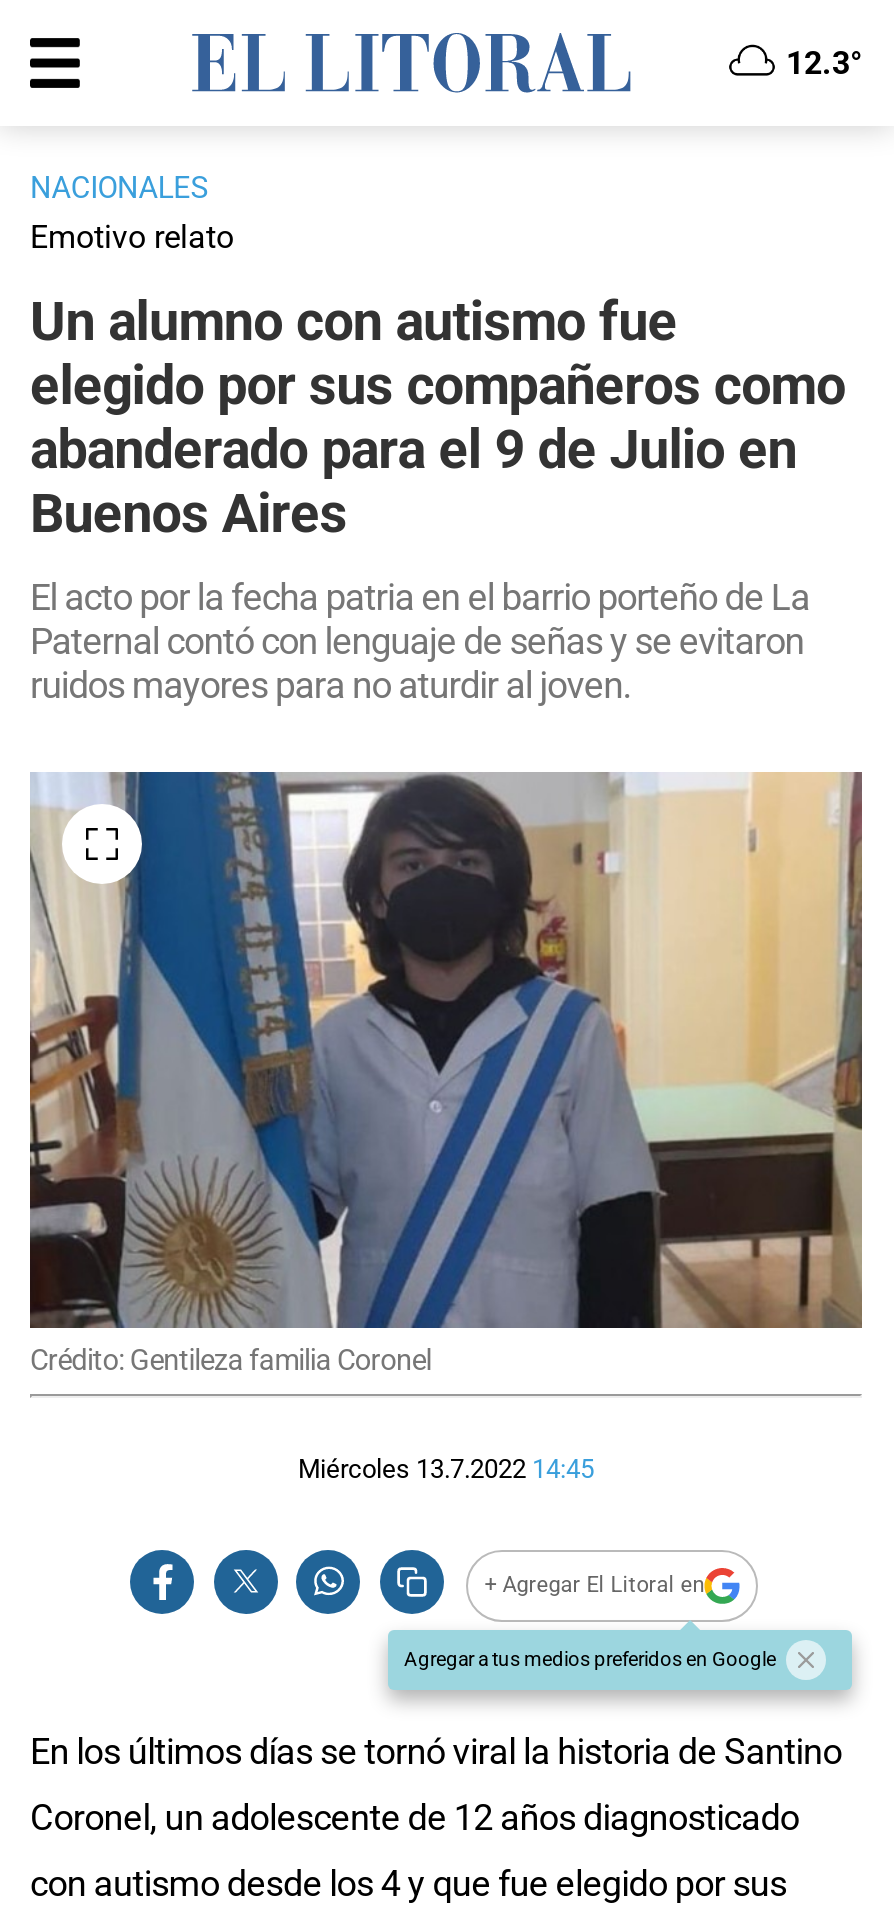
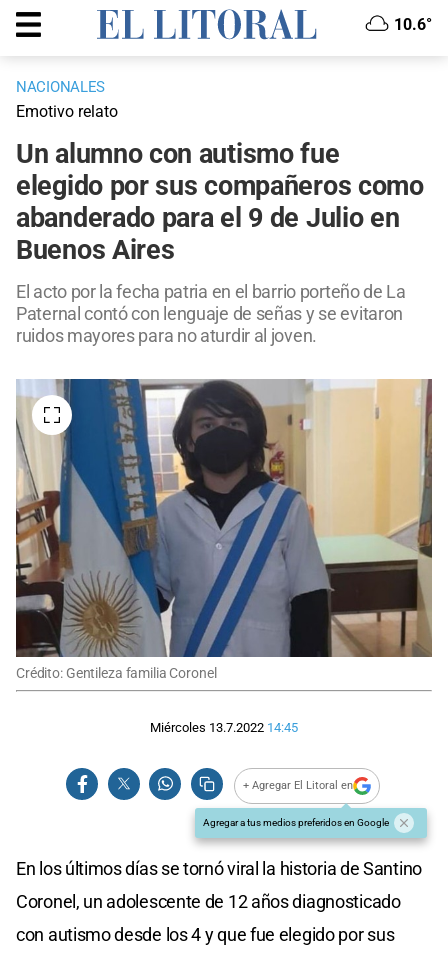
- 12.3°
+ 10.6°
